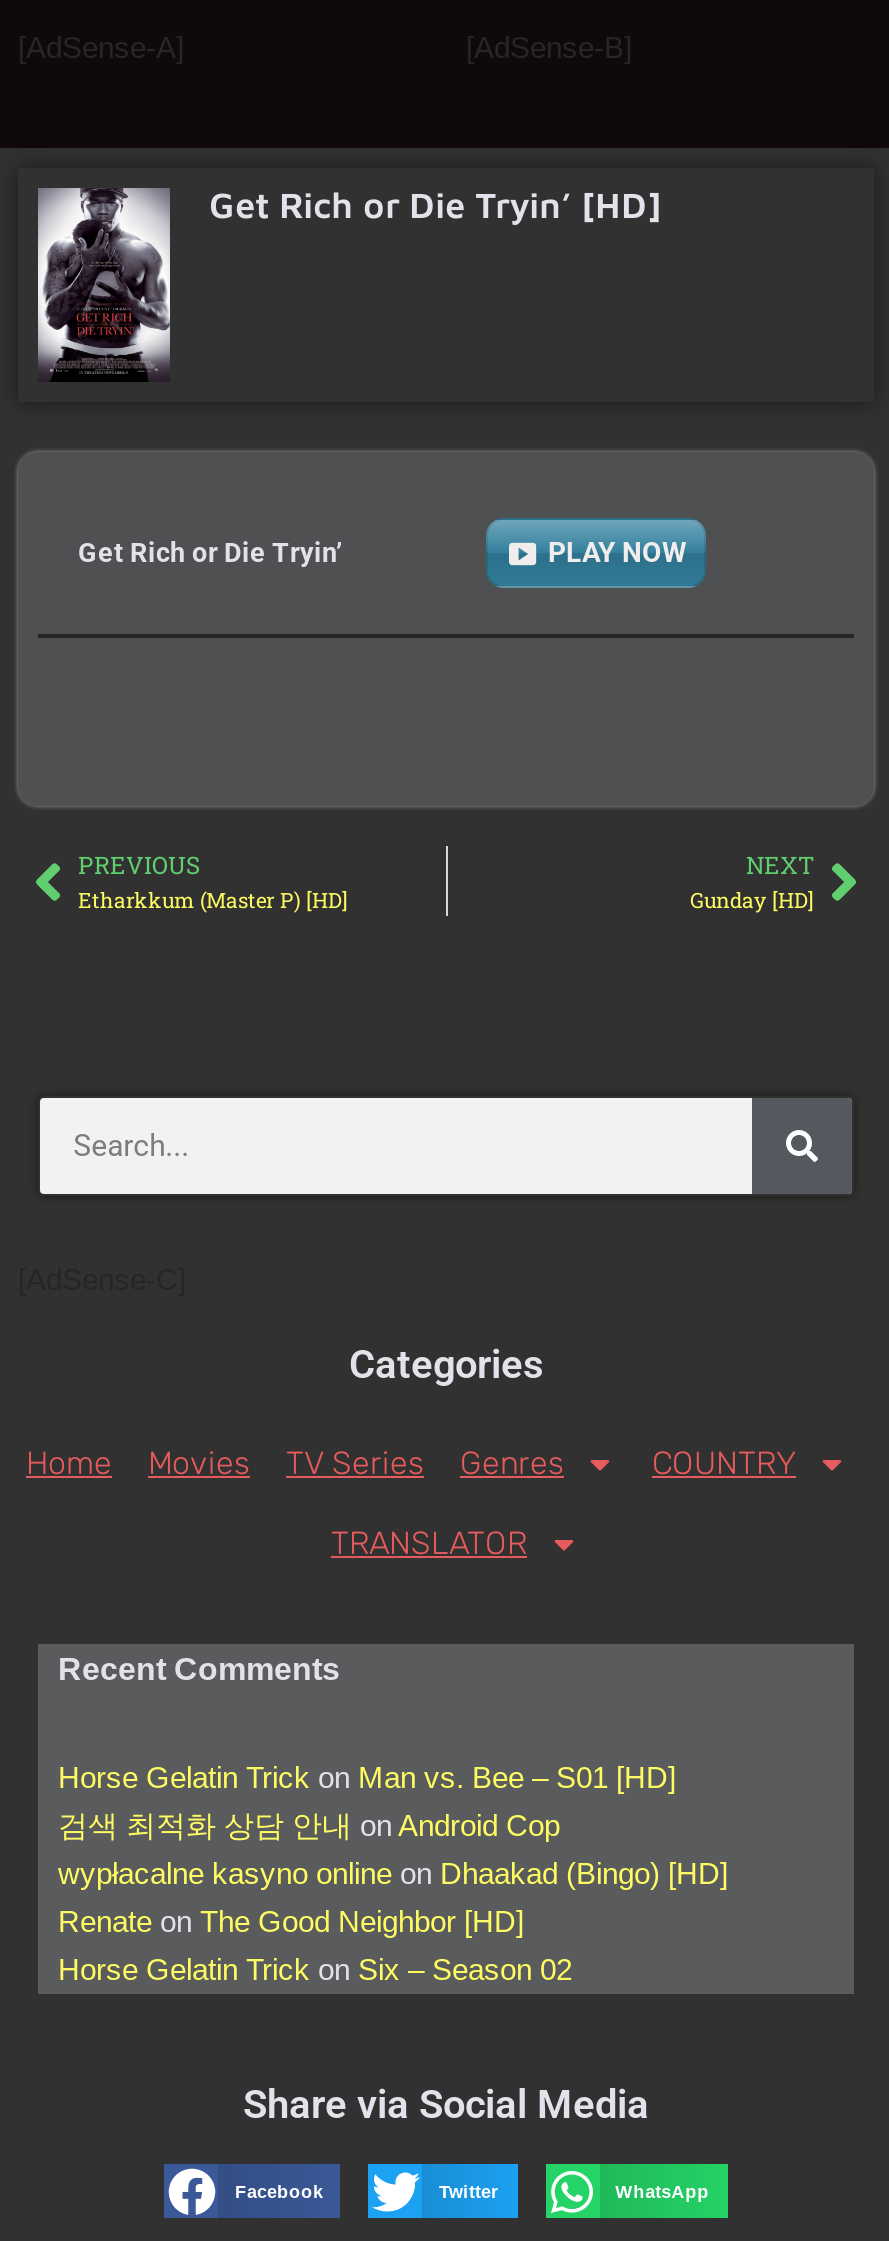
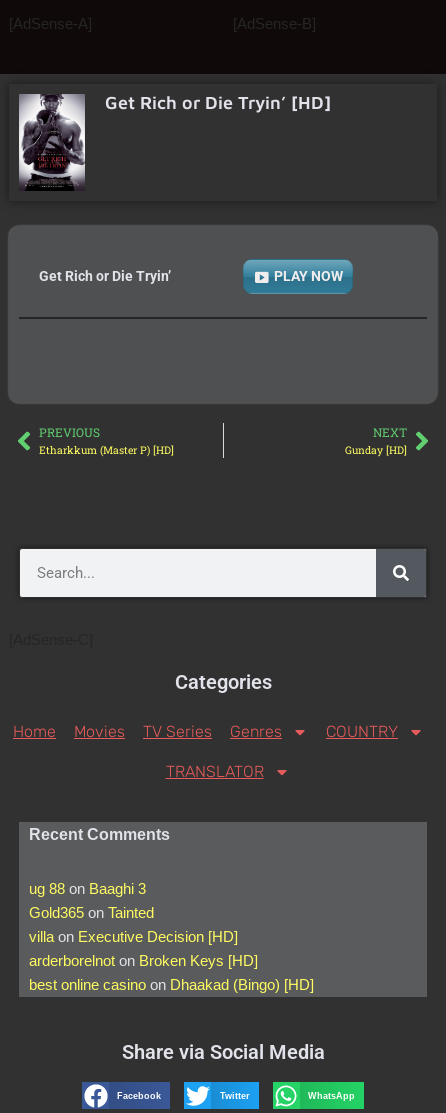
- Horse Gelatin Trick on Man vs. Bee – S01 [HD]
- 검색 최적화 상담 안내 on Android Cop
- wypłacalne kasyno online on Dhaakad (Bingo) [HD]
- Renate on The Good Neighbor [HD]
- Horse Gelatin Trick on Six – Season 02
+ ug 88 on Baaghi 3
+ Gold365 on Tainted
+ villa on Executive Decision [HD]
+ arderborelnot on Broken Keys [HD]
+ best online casino on Dhaakad (Bingo) [HD]
